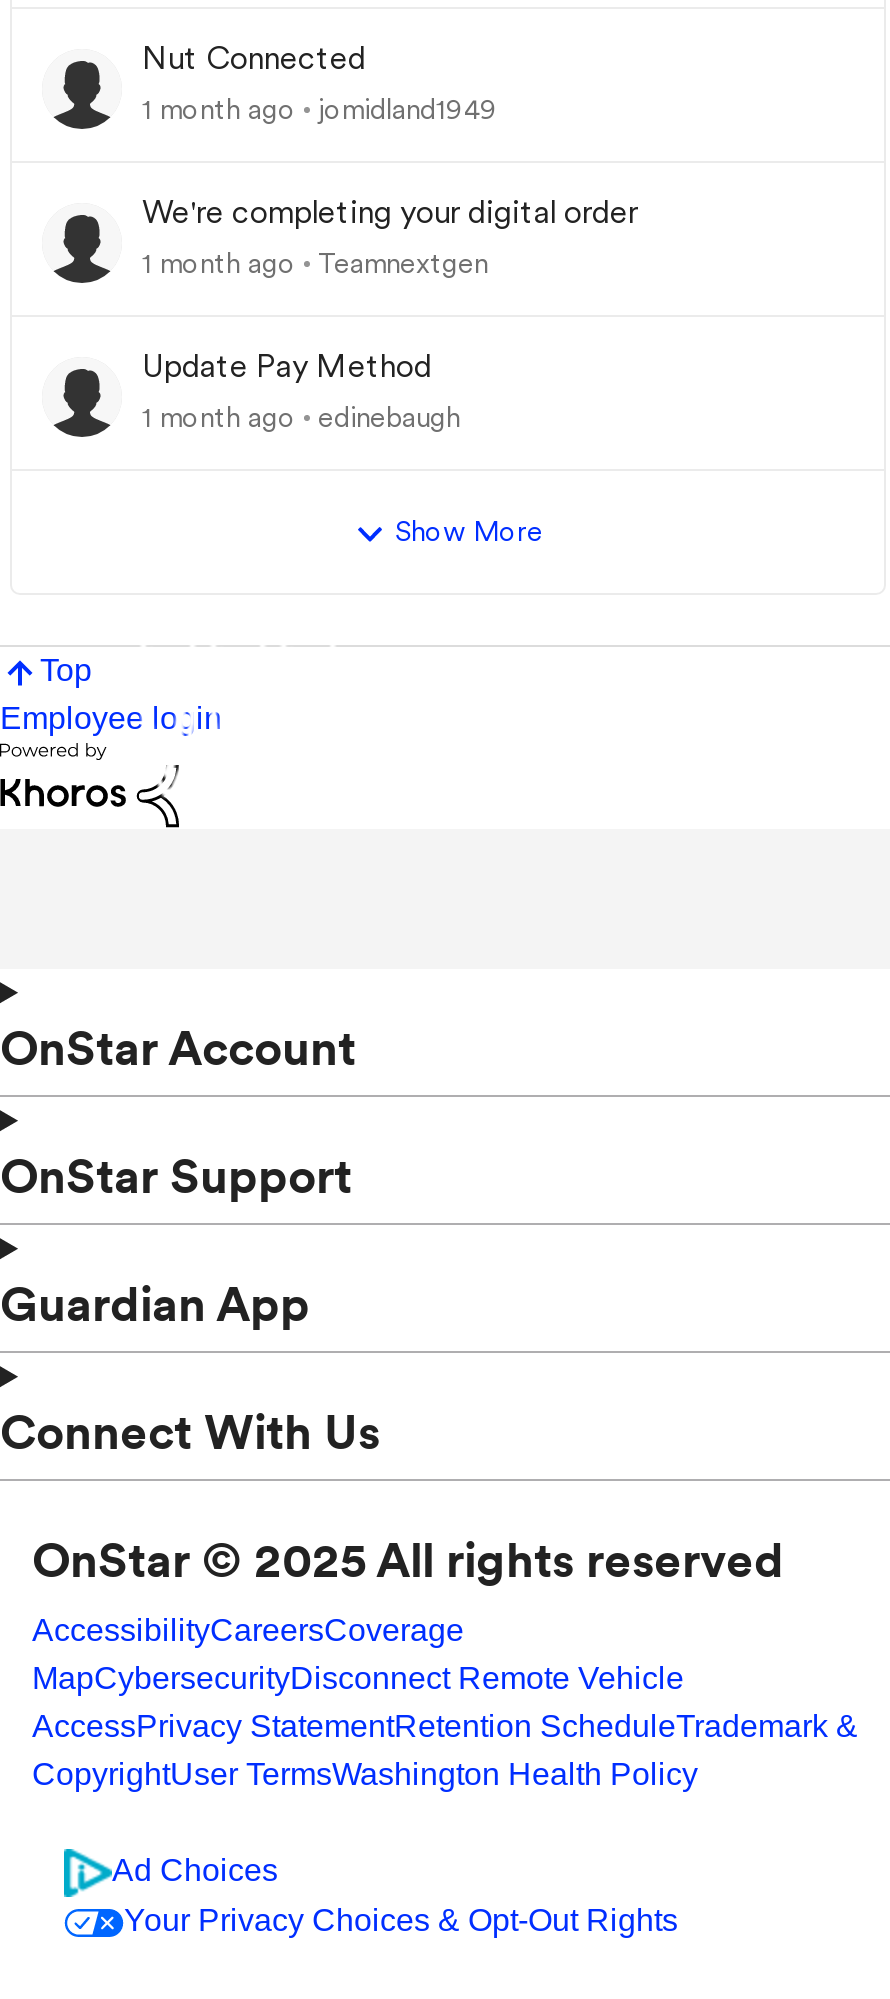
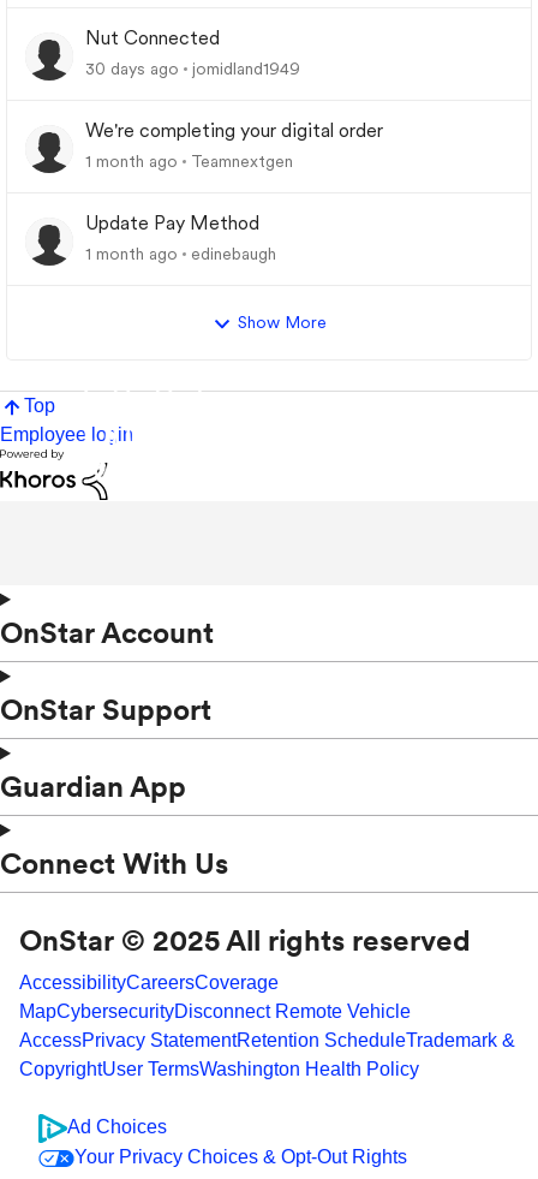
- 1 month ago jomidland1949
+ 30 days ago jomidland1949
